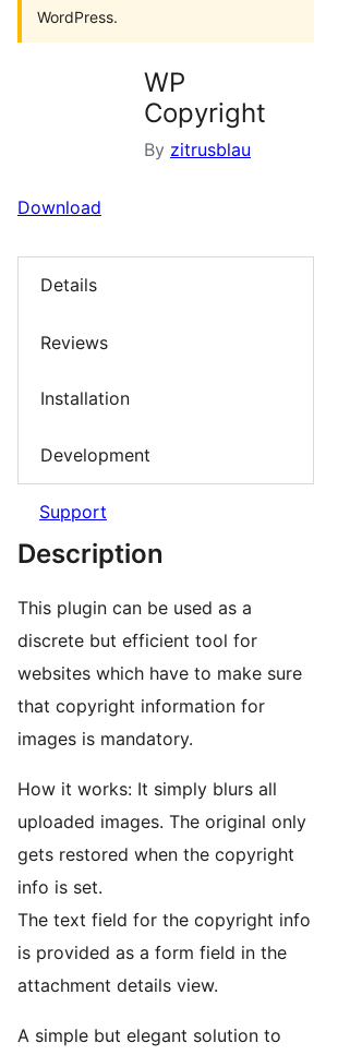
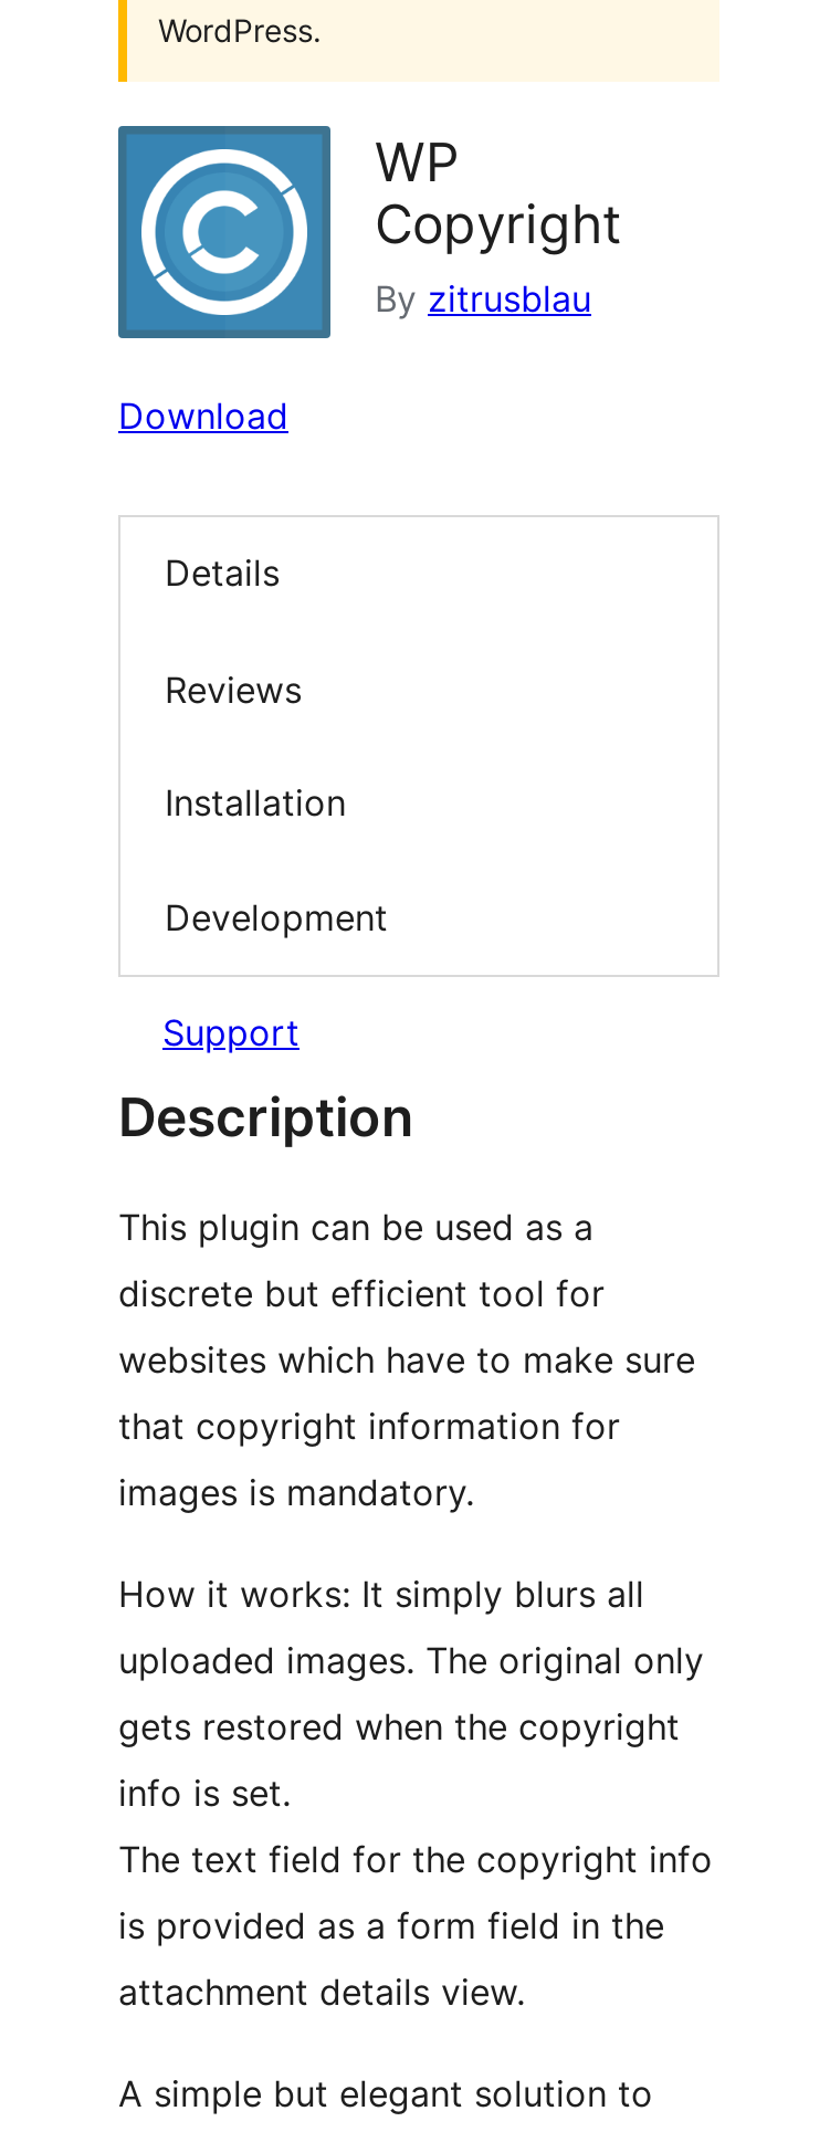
+ [image]
